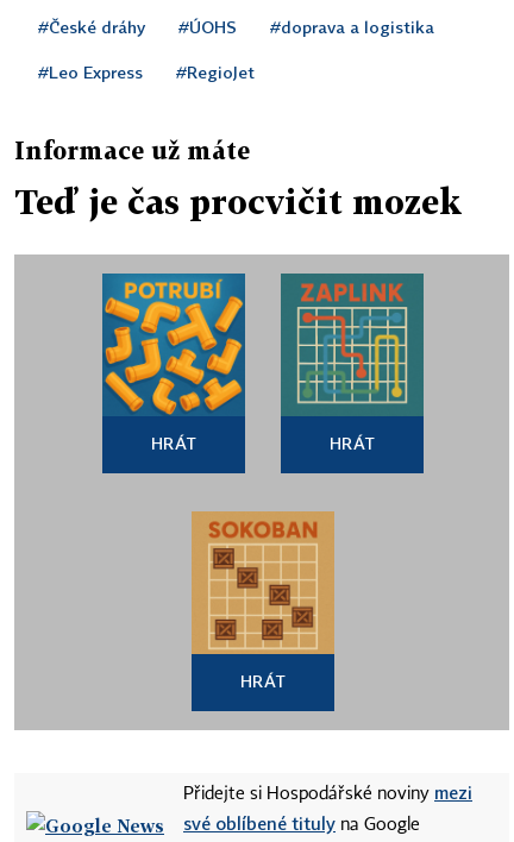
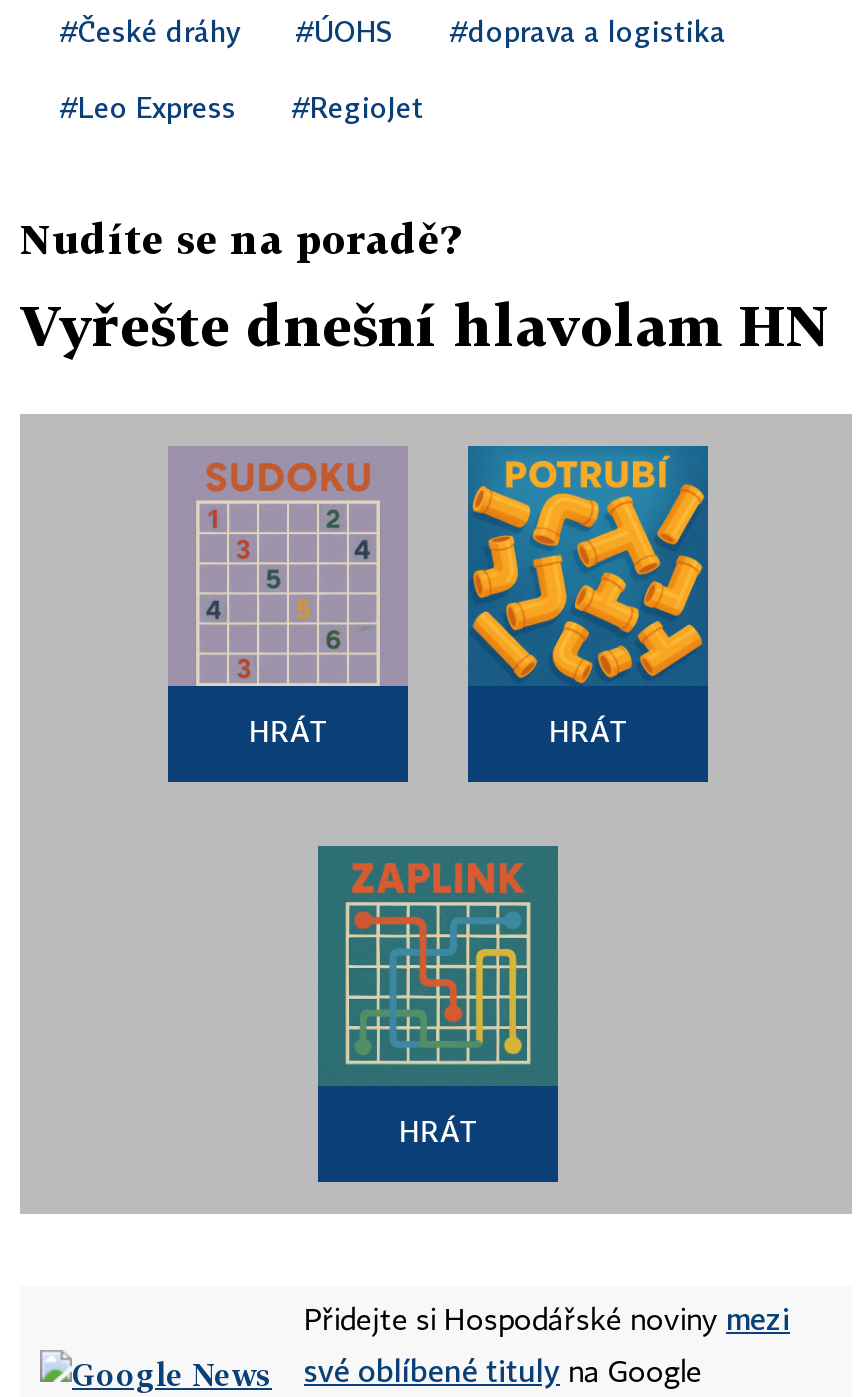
- Informace už máte
+ Nudíte se na poradě?

- Teď je čas procvičit mozek
+ Vyřešte dnešní hlavolam HN

- [image]
+ [image]

- [image]
+ [image]

- [image]
+ [image]
